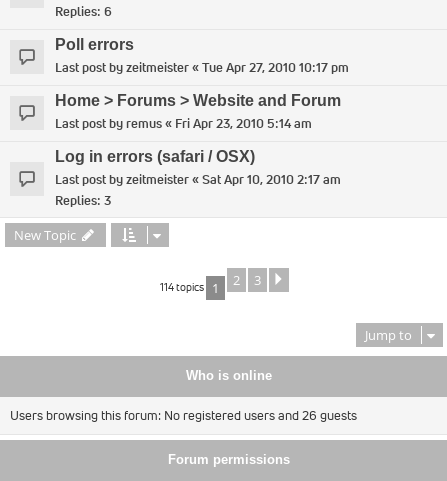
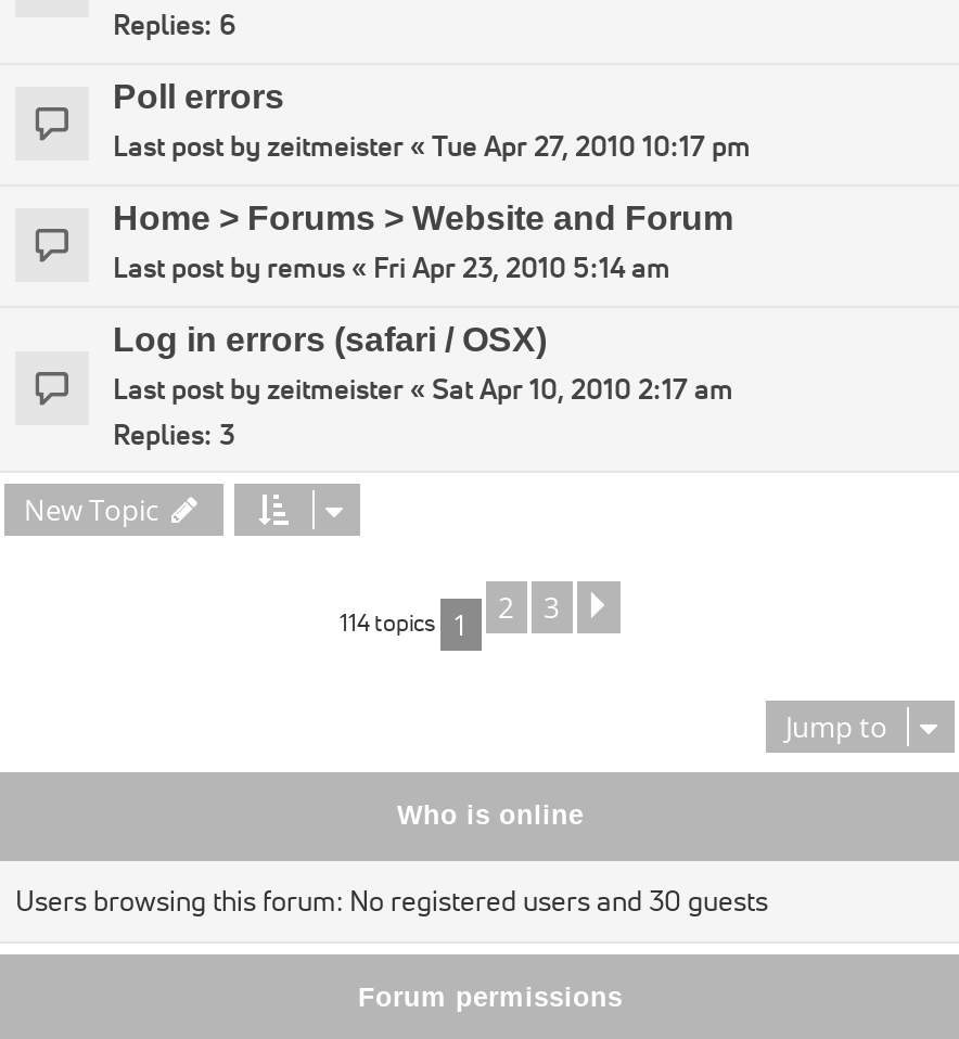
- Users browsing this forum: No registered users and 26 guests
+ Users browsing this forum: No registered users and 30 guests
